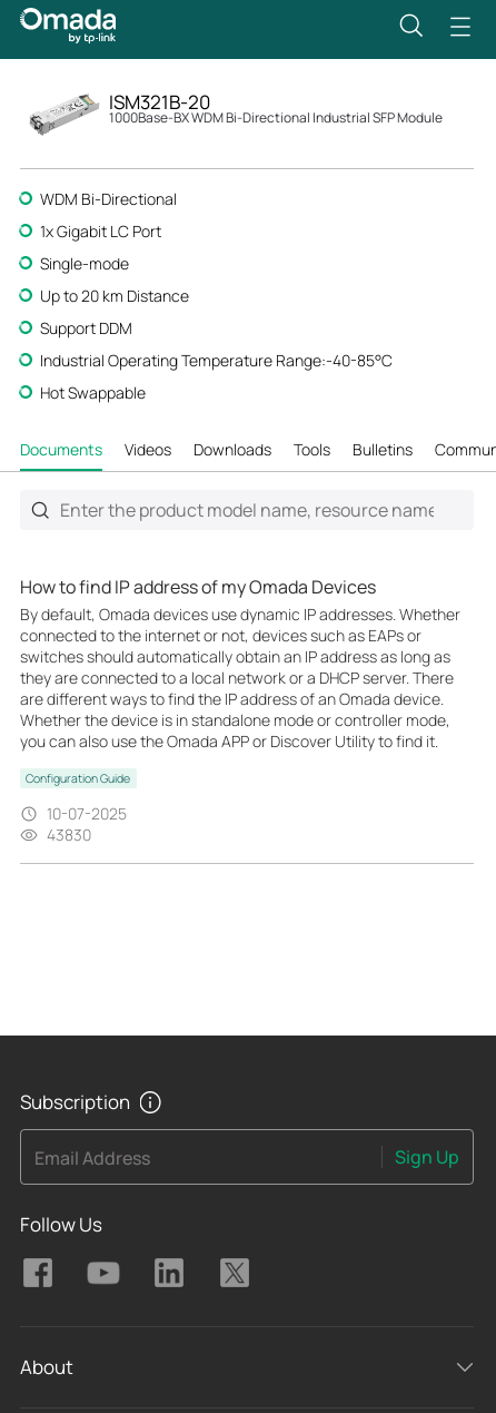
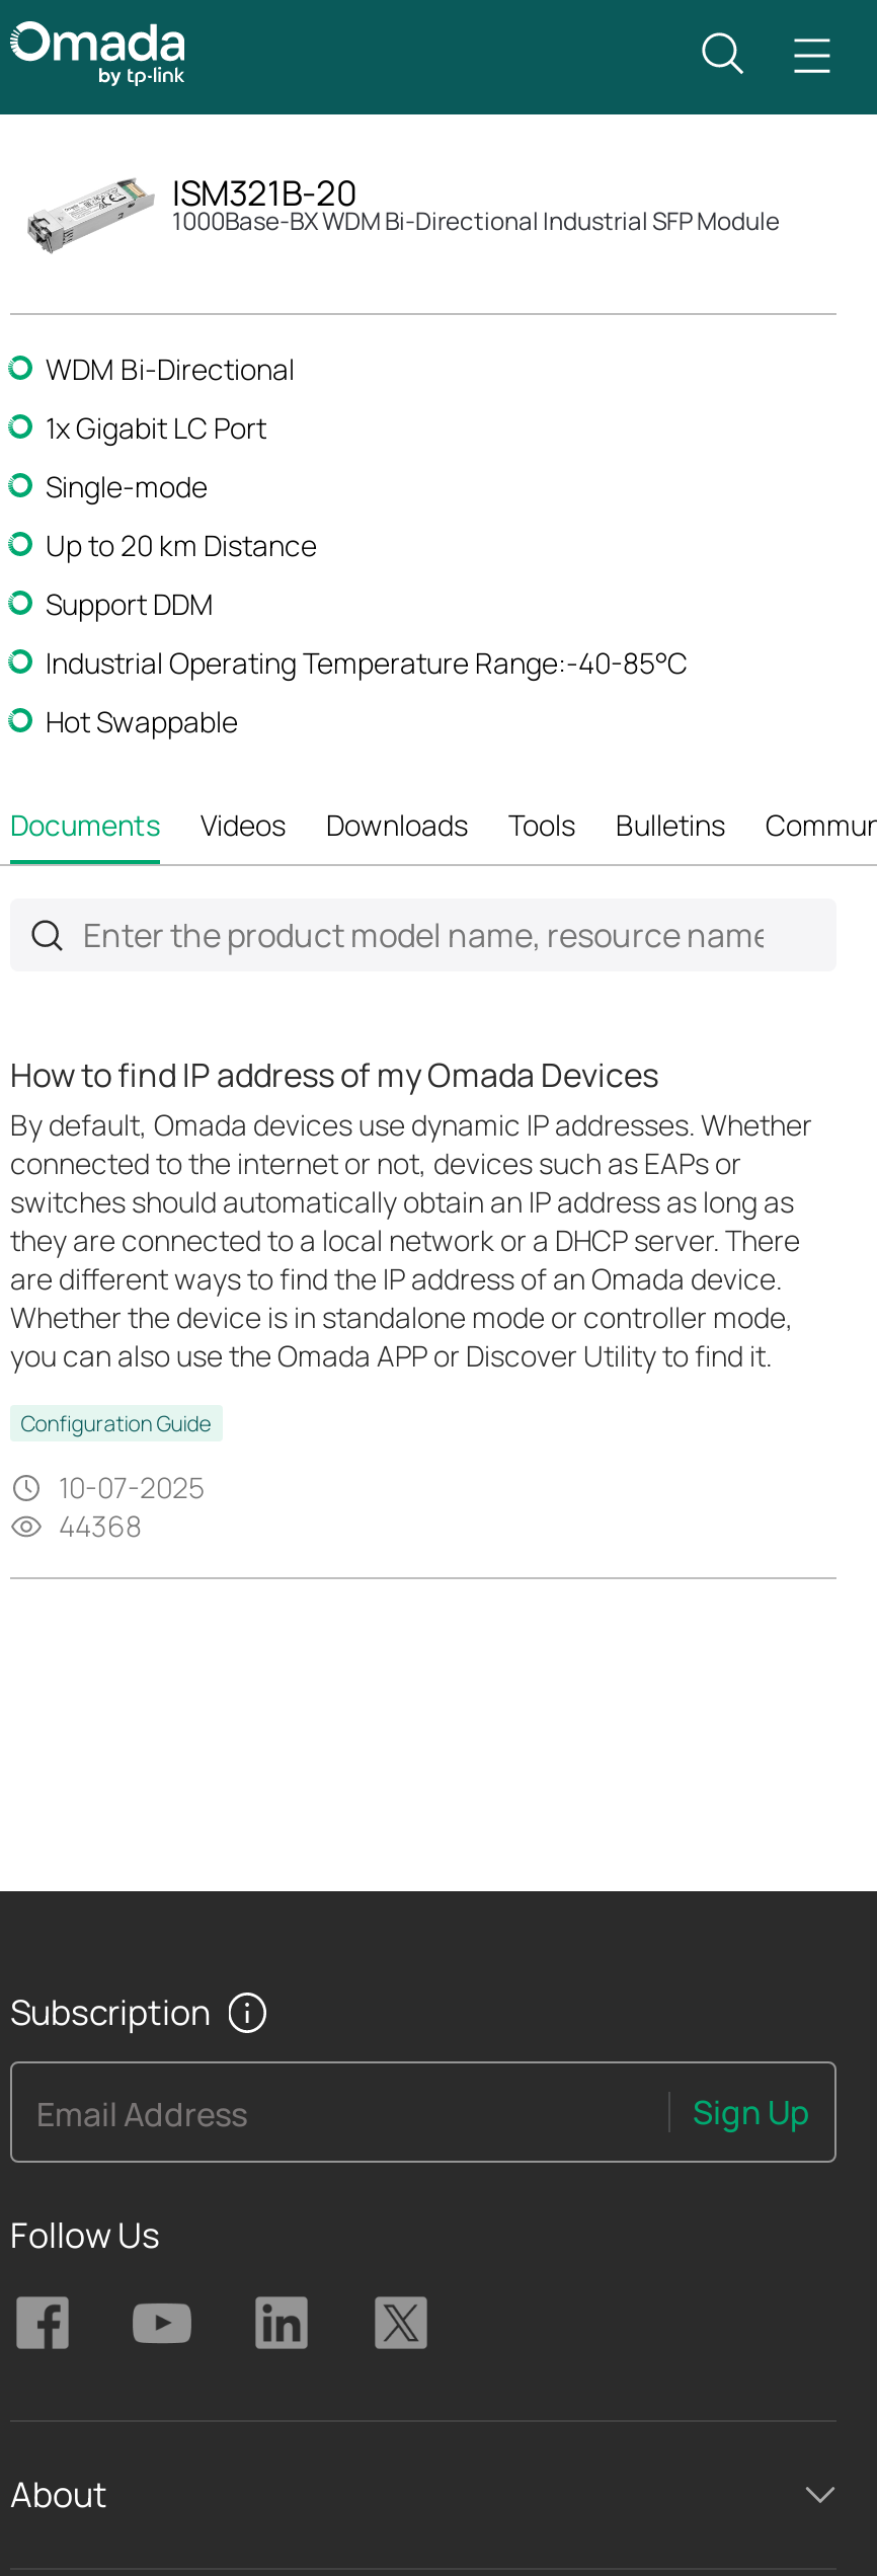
- 43830
+ 44368
